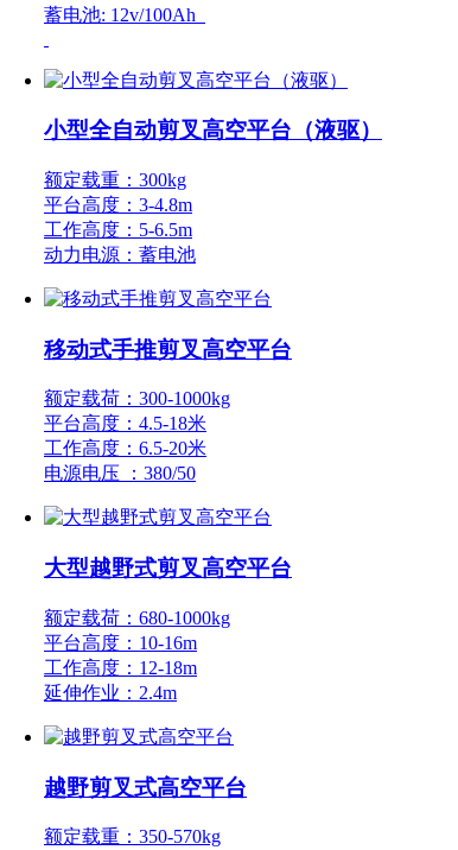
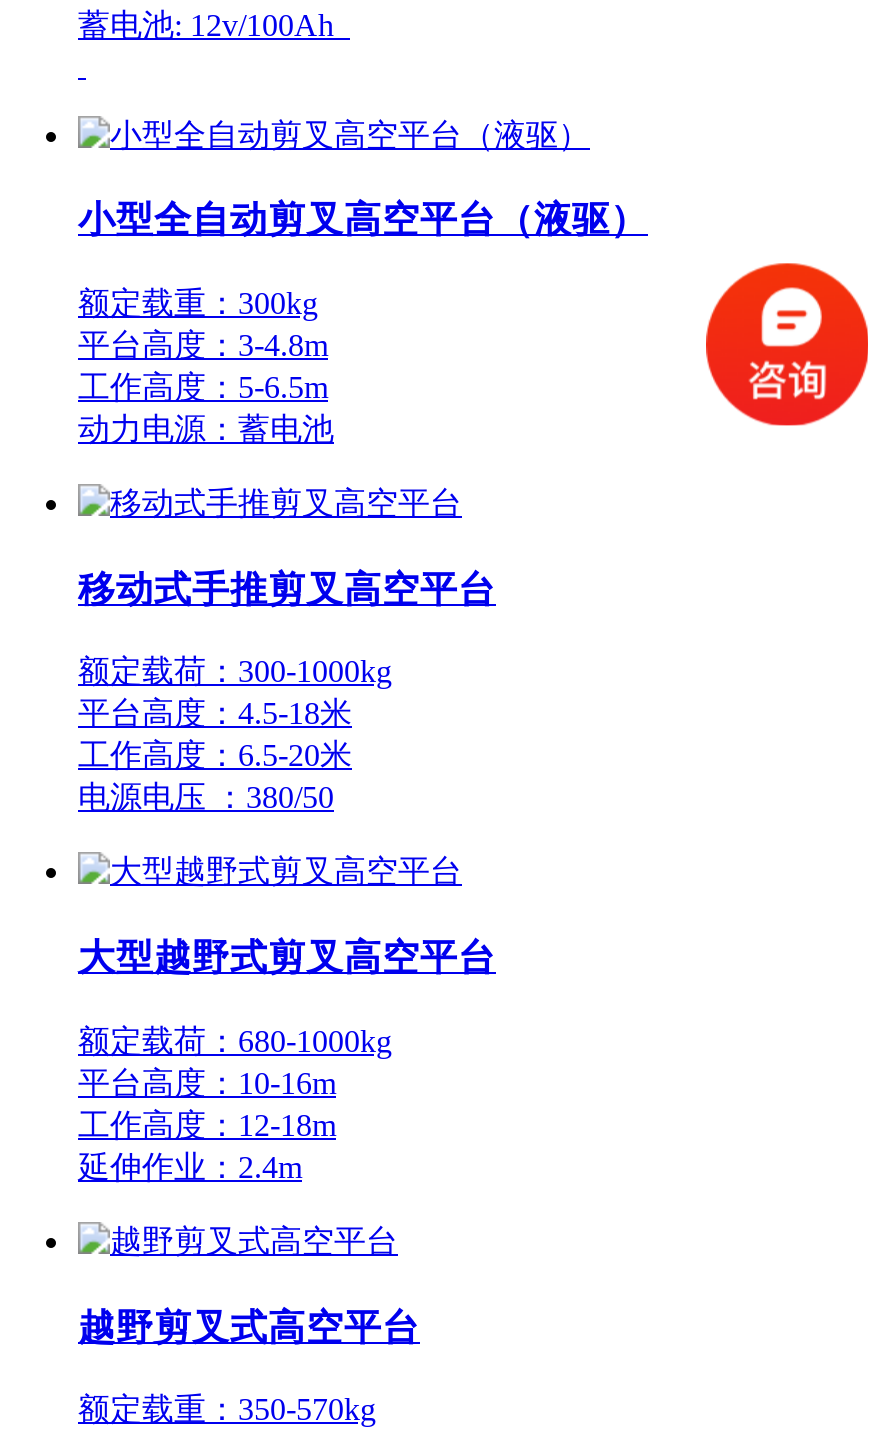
+ [image]
